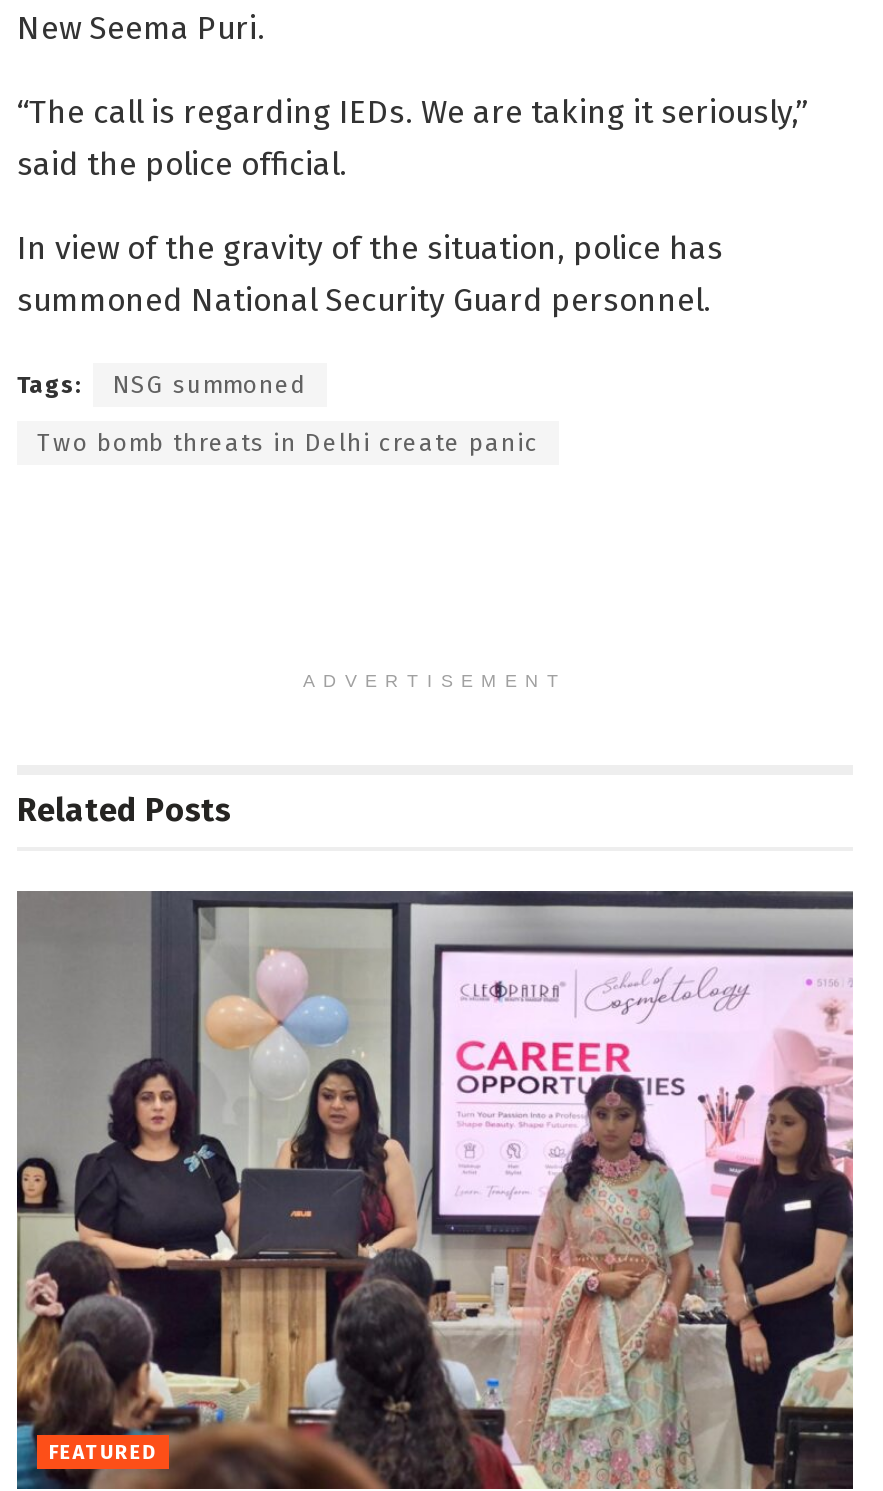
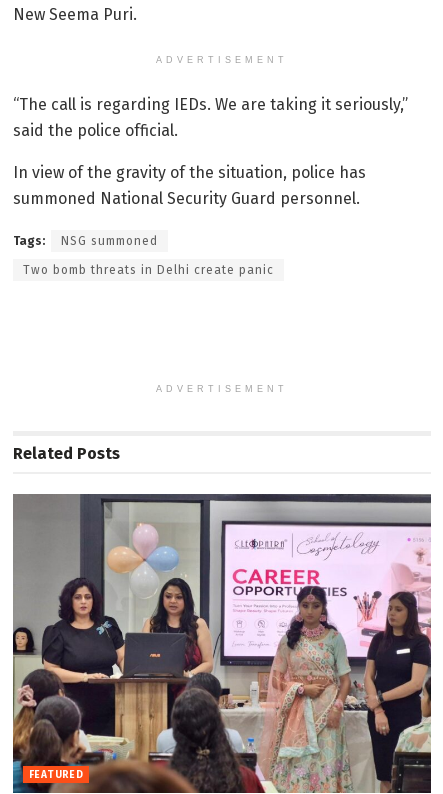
+ ADVERTISEMENT
